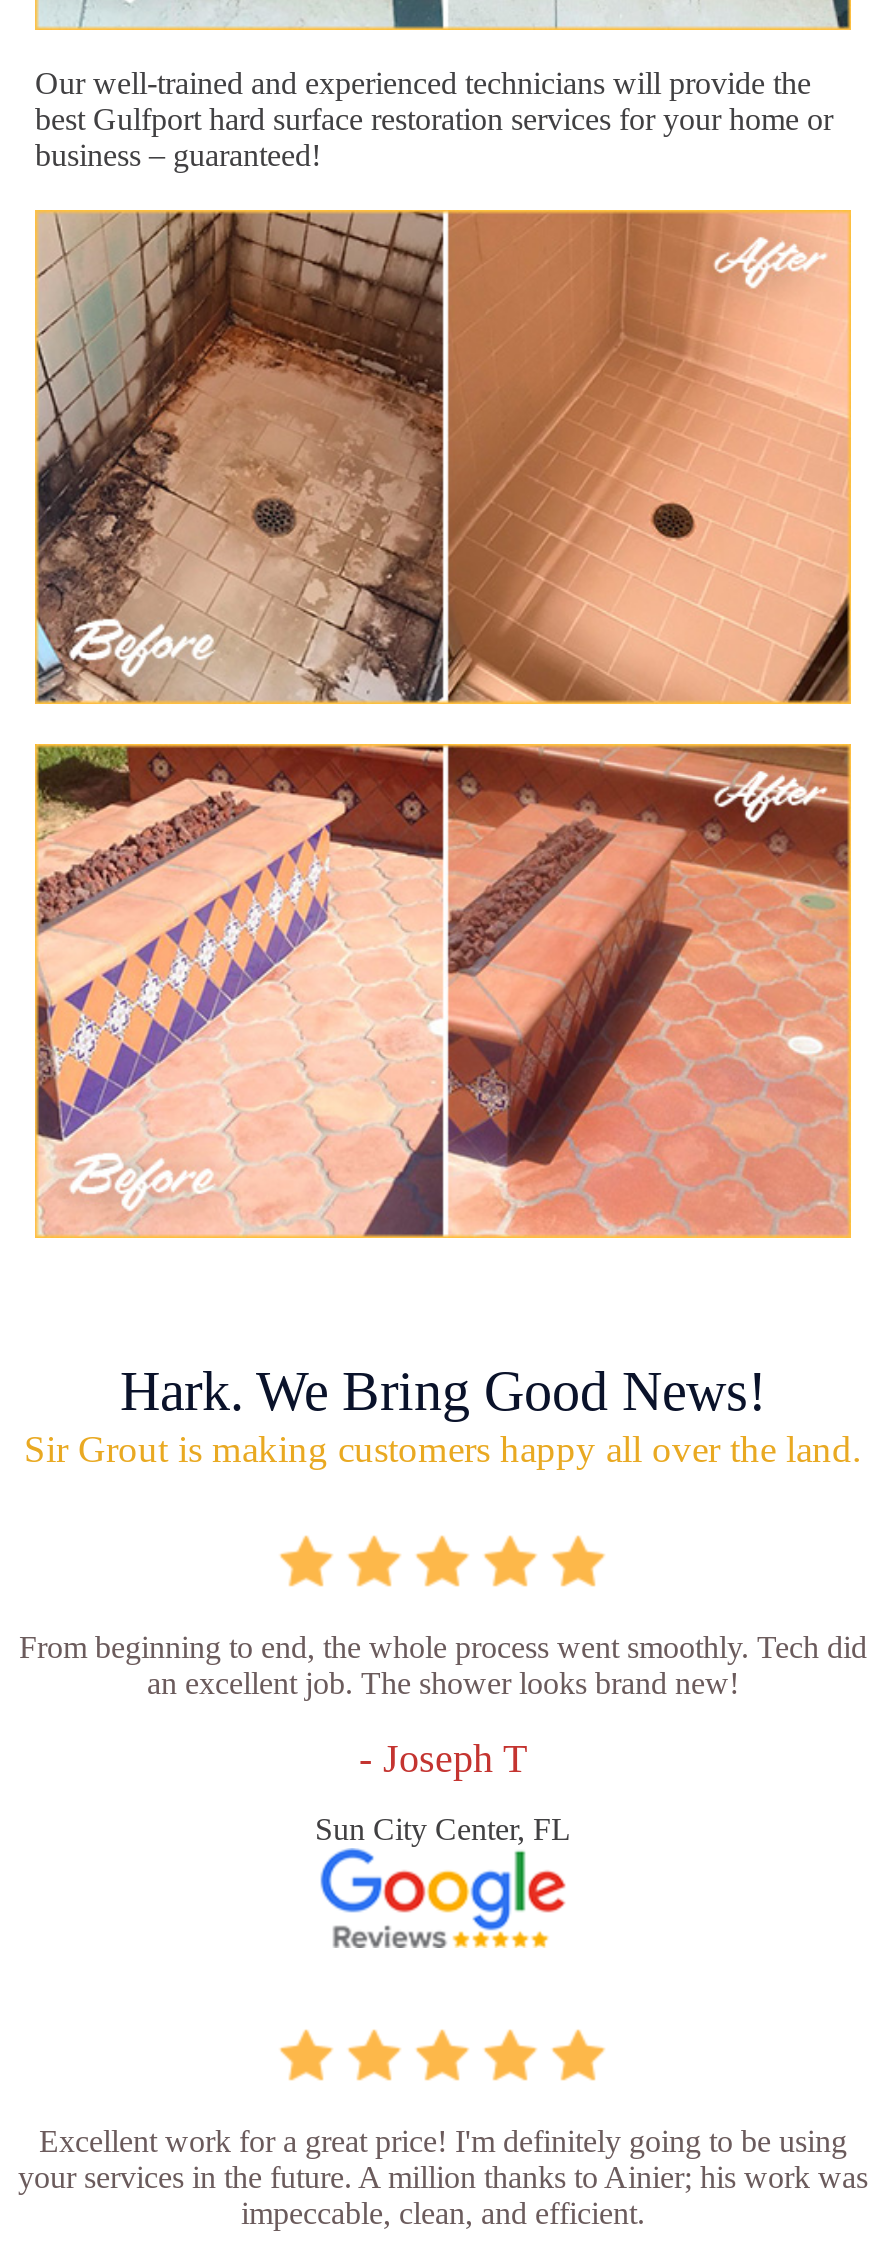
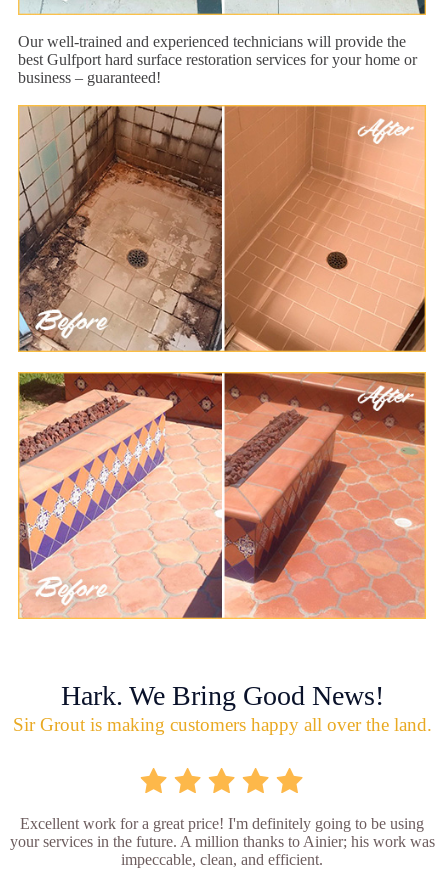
- From beginning to end, the whole process went smoothly. Tech did
- an excellent job. The shower looks brand new!
- - Joseph T
- Sun City Center, FL

- [image]
